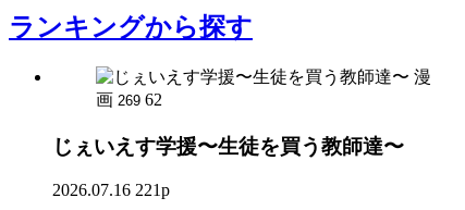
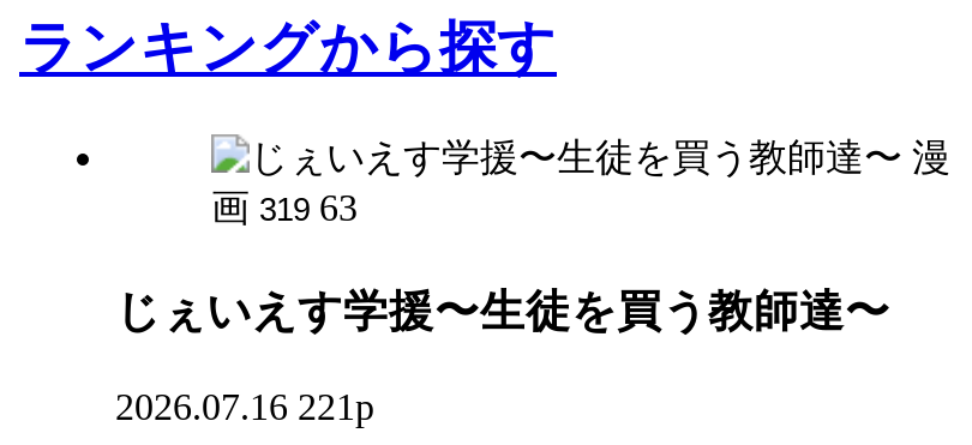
- 画 269 62
+ 画 319 63
